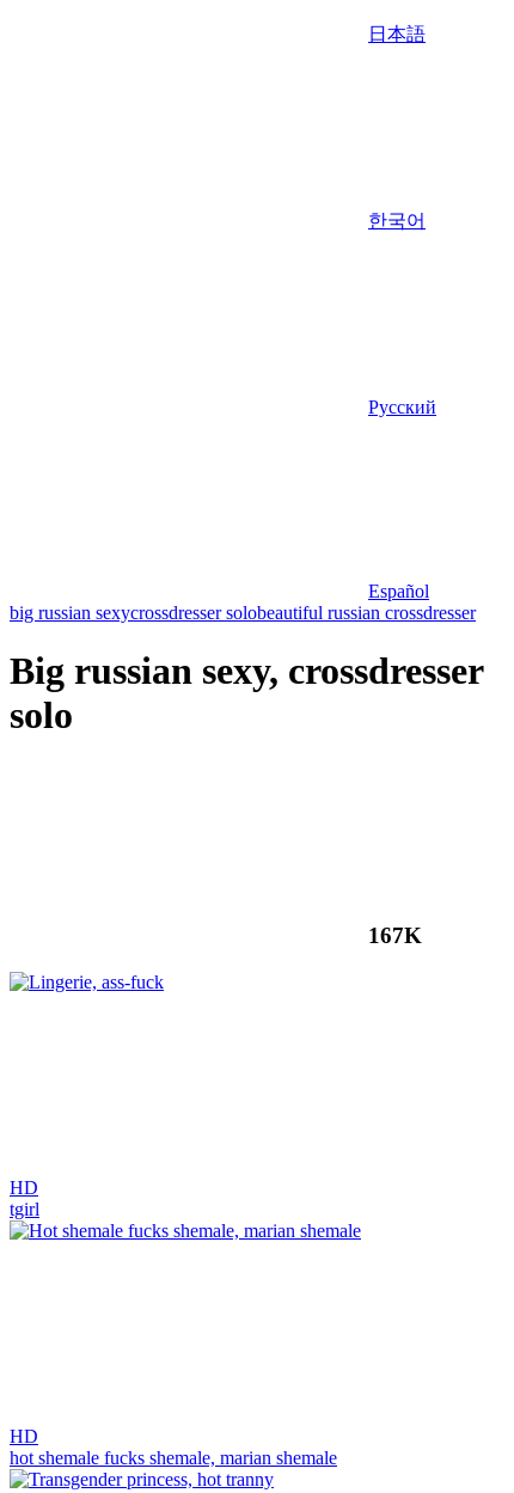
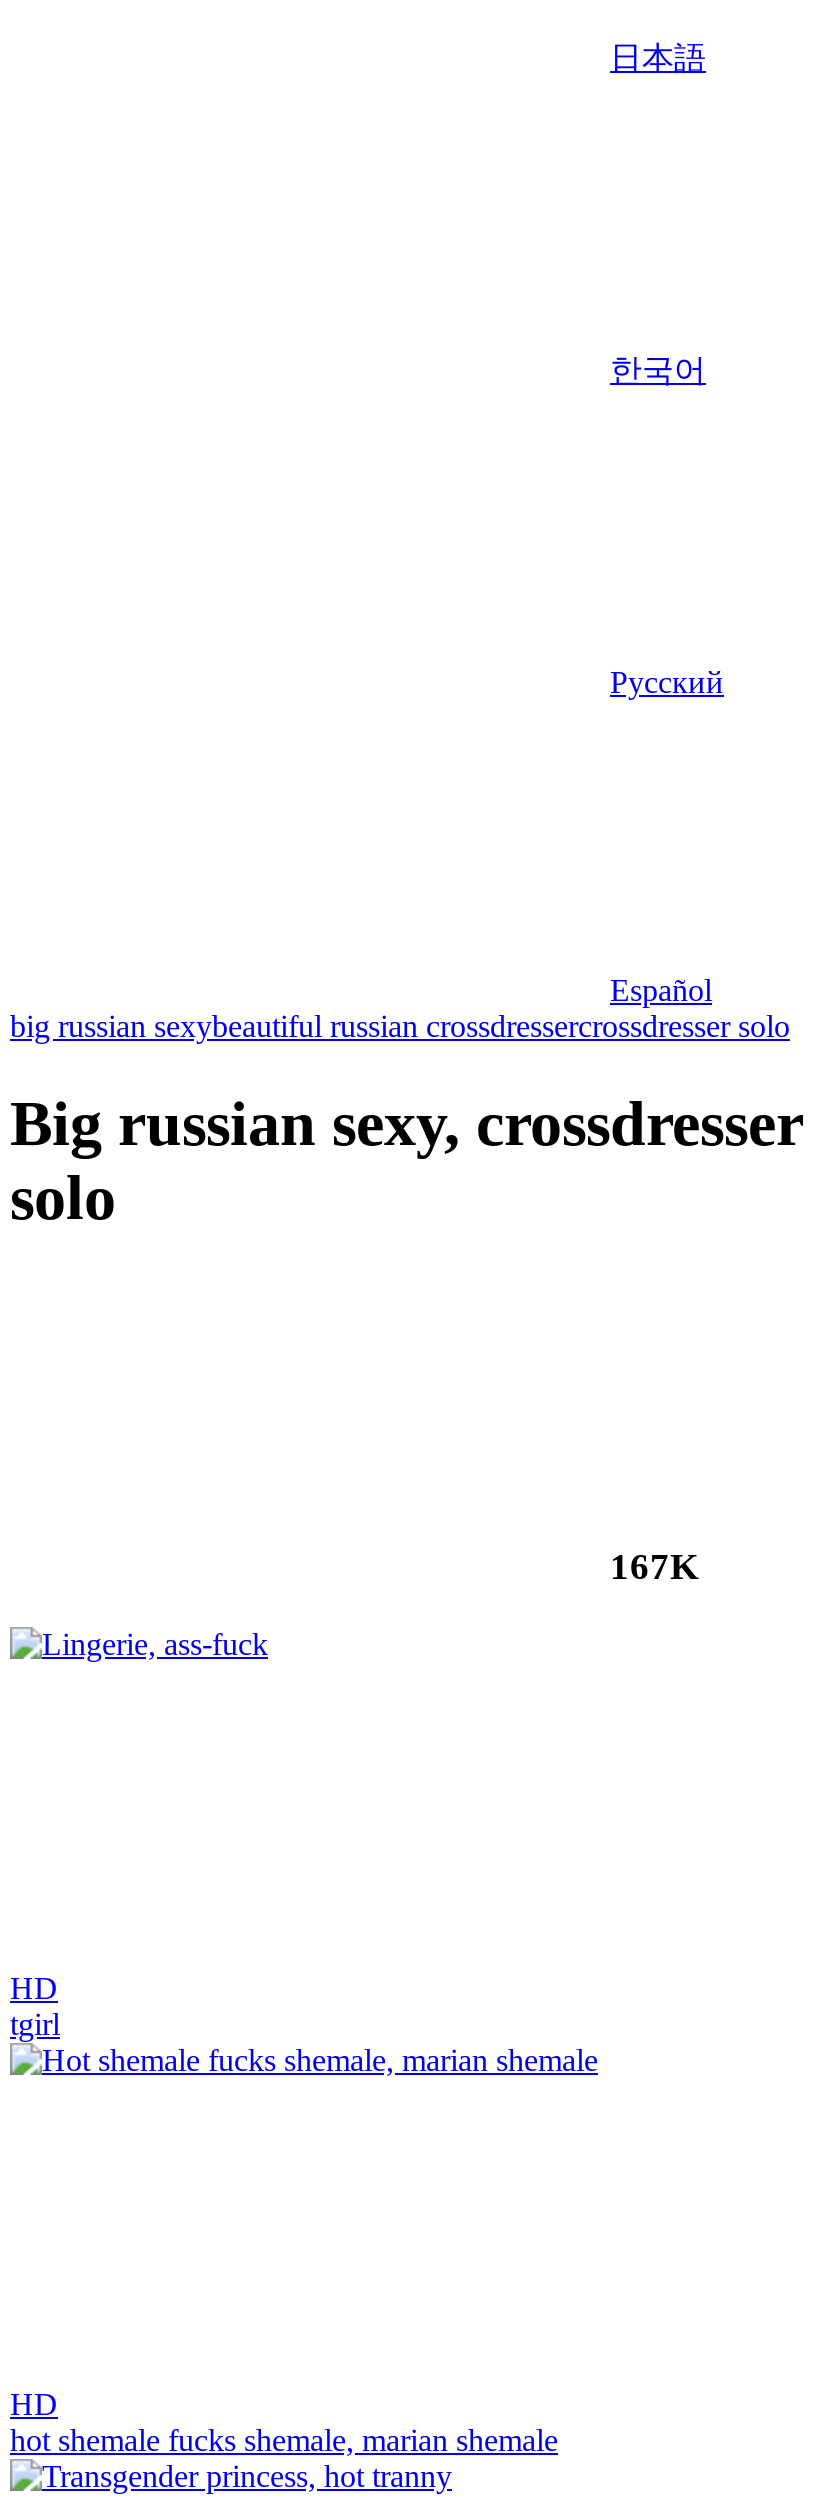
- big russian sexycrossdresser solobeautiful russian crossdresser
+ big russian sexybeautiful russian crossdressercrossdresser solo
